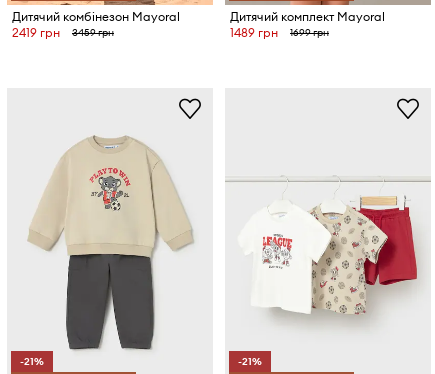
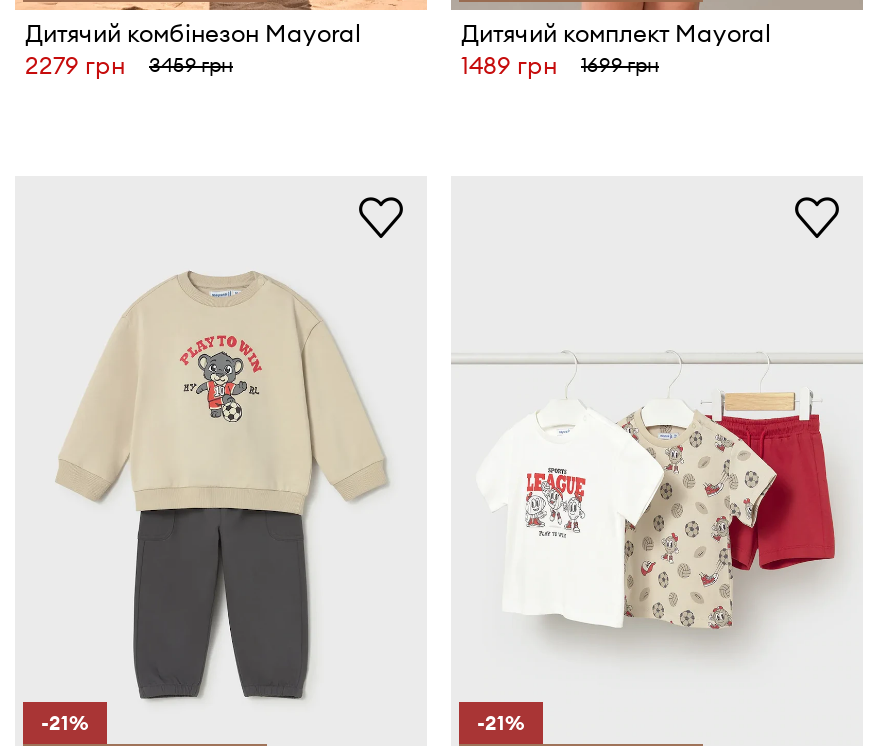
- 2419 грн 3459 грн
+ 2279 грн 3459 грн
